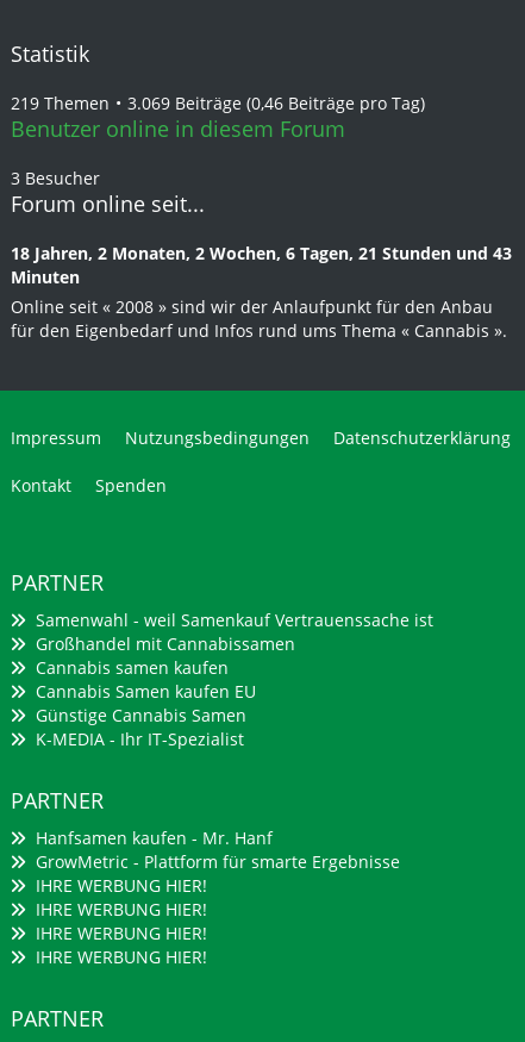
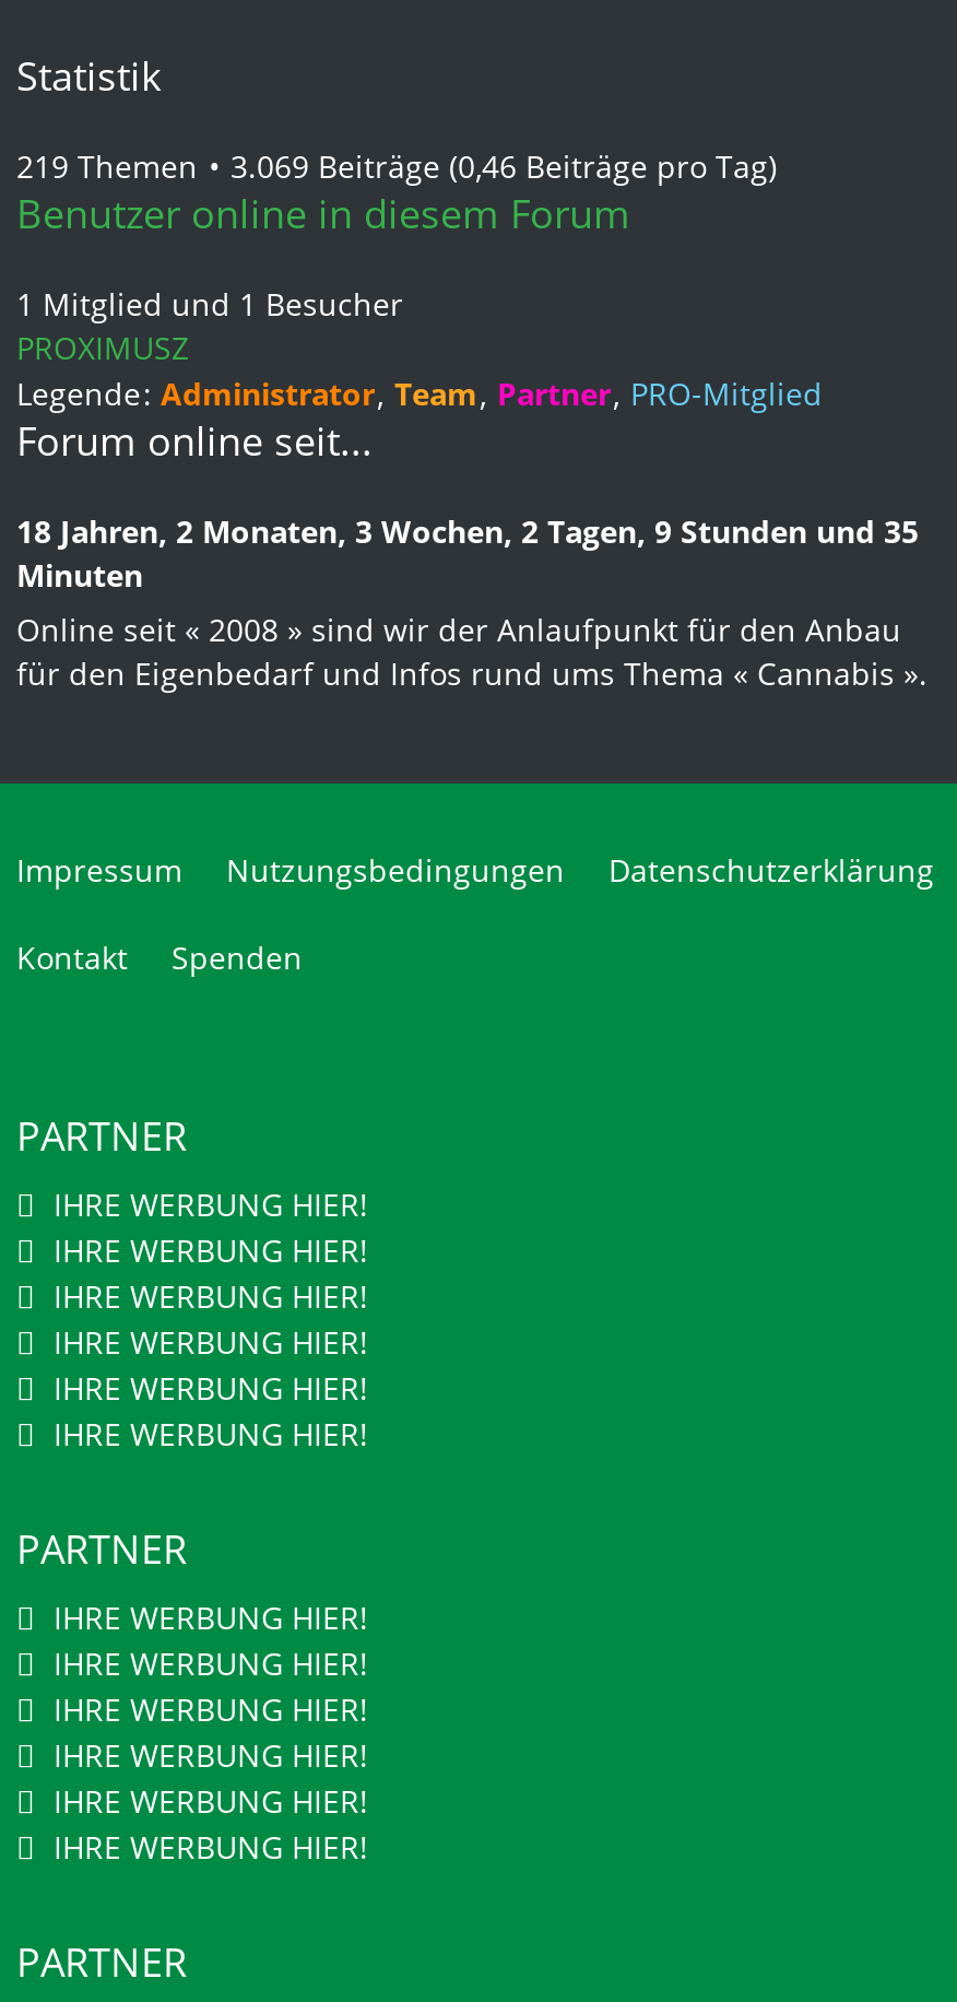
- 3 Besucher
+ 1 Mitglied und 1 Besucher
+ PROXIMUSZ
+ Legende Administrator Team Partner PRO-Mitglied

- 18 Jahren, 2 Monaten, 2 Wochen, 6 Tagen, 21 Stunden und 43
+ 18 Jahren, 2 Monaten, 3 Wochen, 2 Tagen, 9 Stunden und 35

- Samenwahl - weil Samenkauf Vertrauenssache ist
- Großhandel mit Cannabissamen
- Cannabis samen kaufen
- Cannabis Samen kaufen EU
- Günstige Cannabis Samen
- K-MEDIA - Ihr IT-Spezialist
+ IHRE WERBUNG HIER!
+ IHRE WERBUNG HIER!
+ IHRE WERBUNG HIER!
+ IHRE WERBUNG HIER!
+ IHRE WERBUNG HIER!
+ IHRE WERBUNG HIER!

- Hanfsamen kaufen - Mr. Hanf
- GrowMetric - Plattform für smarte Ergebnisse
+ IHRE WERBUNG HIER!
+ IHRE WERBUNG HIER!
